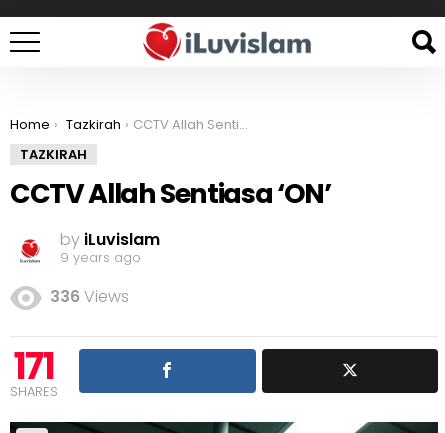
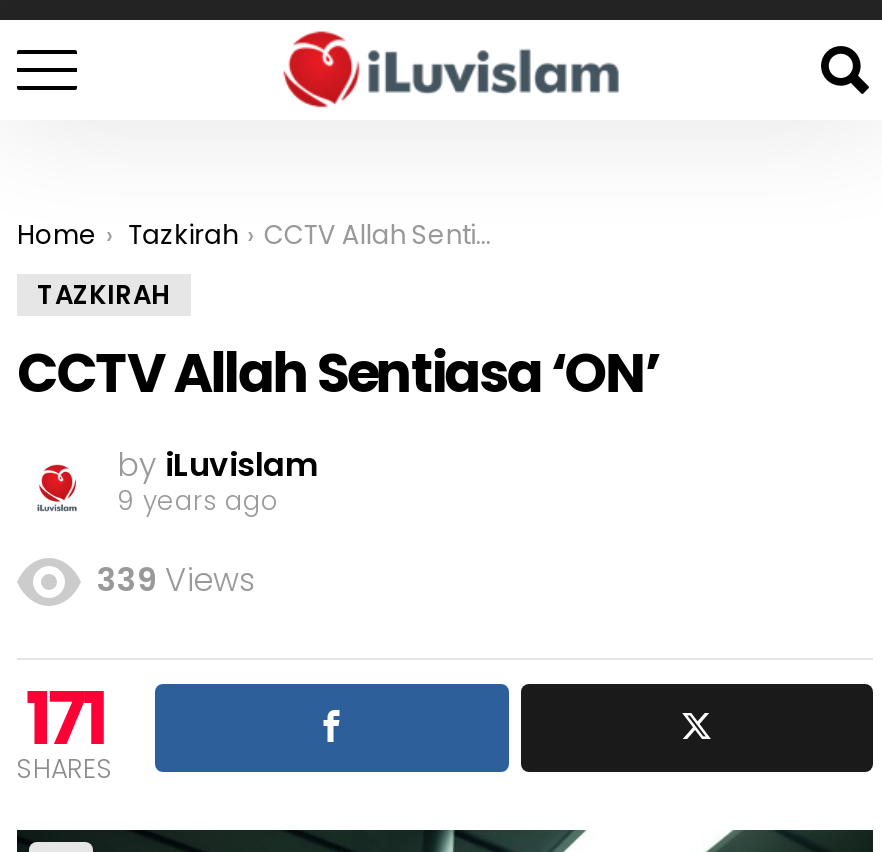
- 336 Views
+ 339 Views
